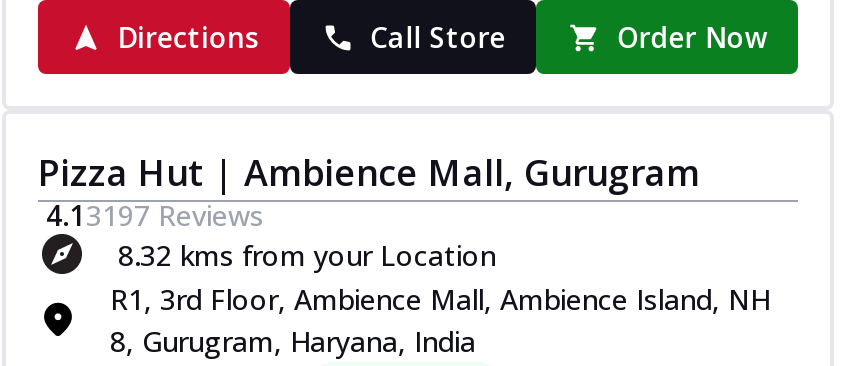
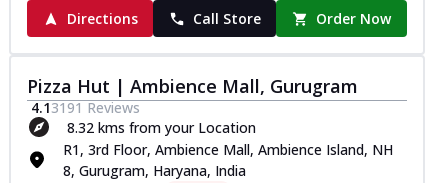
- 4.13197Reviews
+ 4.13191Reviews
